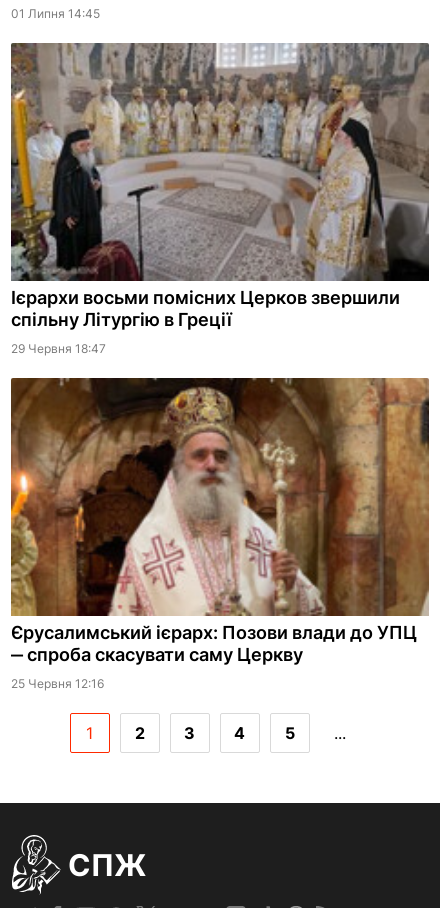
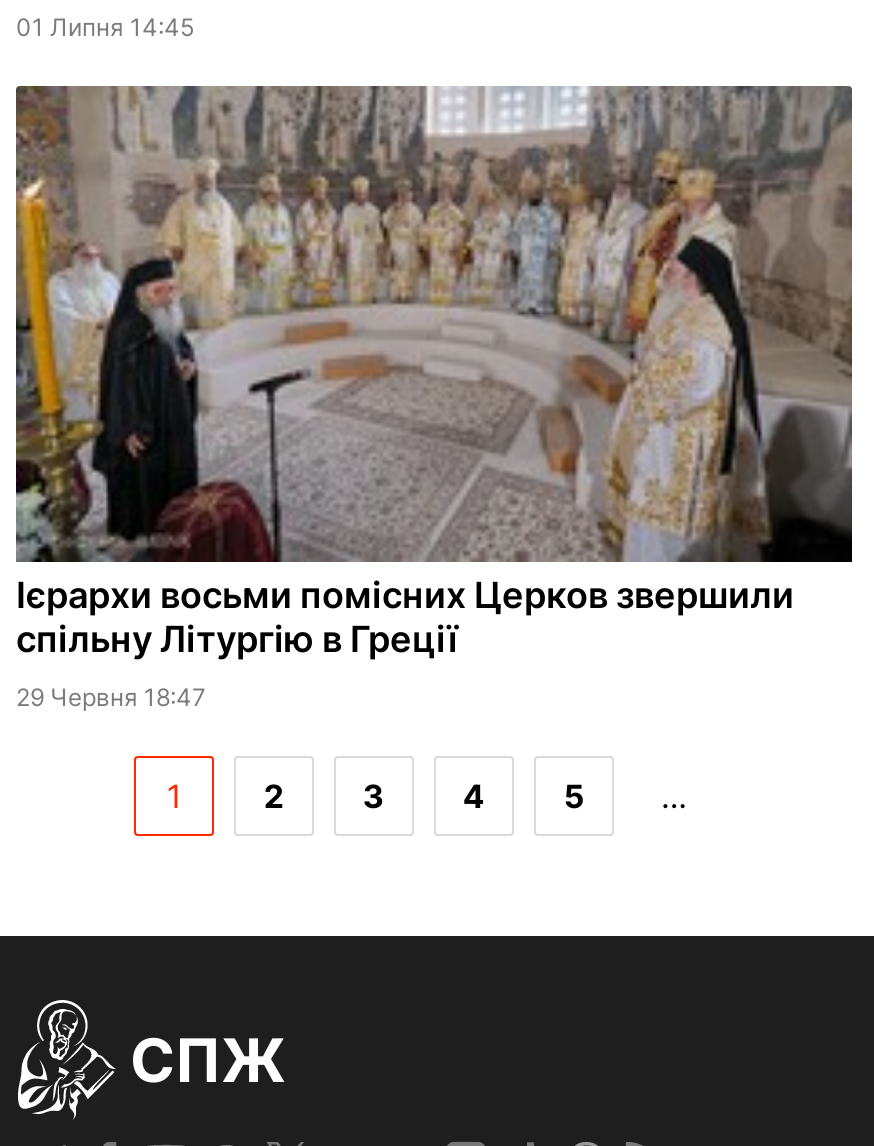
- [image]
- Єрусалимський ієрарх: Позови влади до УПЦ
- ‒ спроба скасувати саму Церкву
- 25 Червня 12:16
